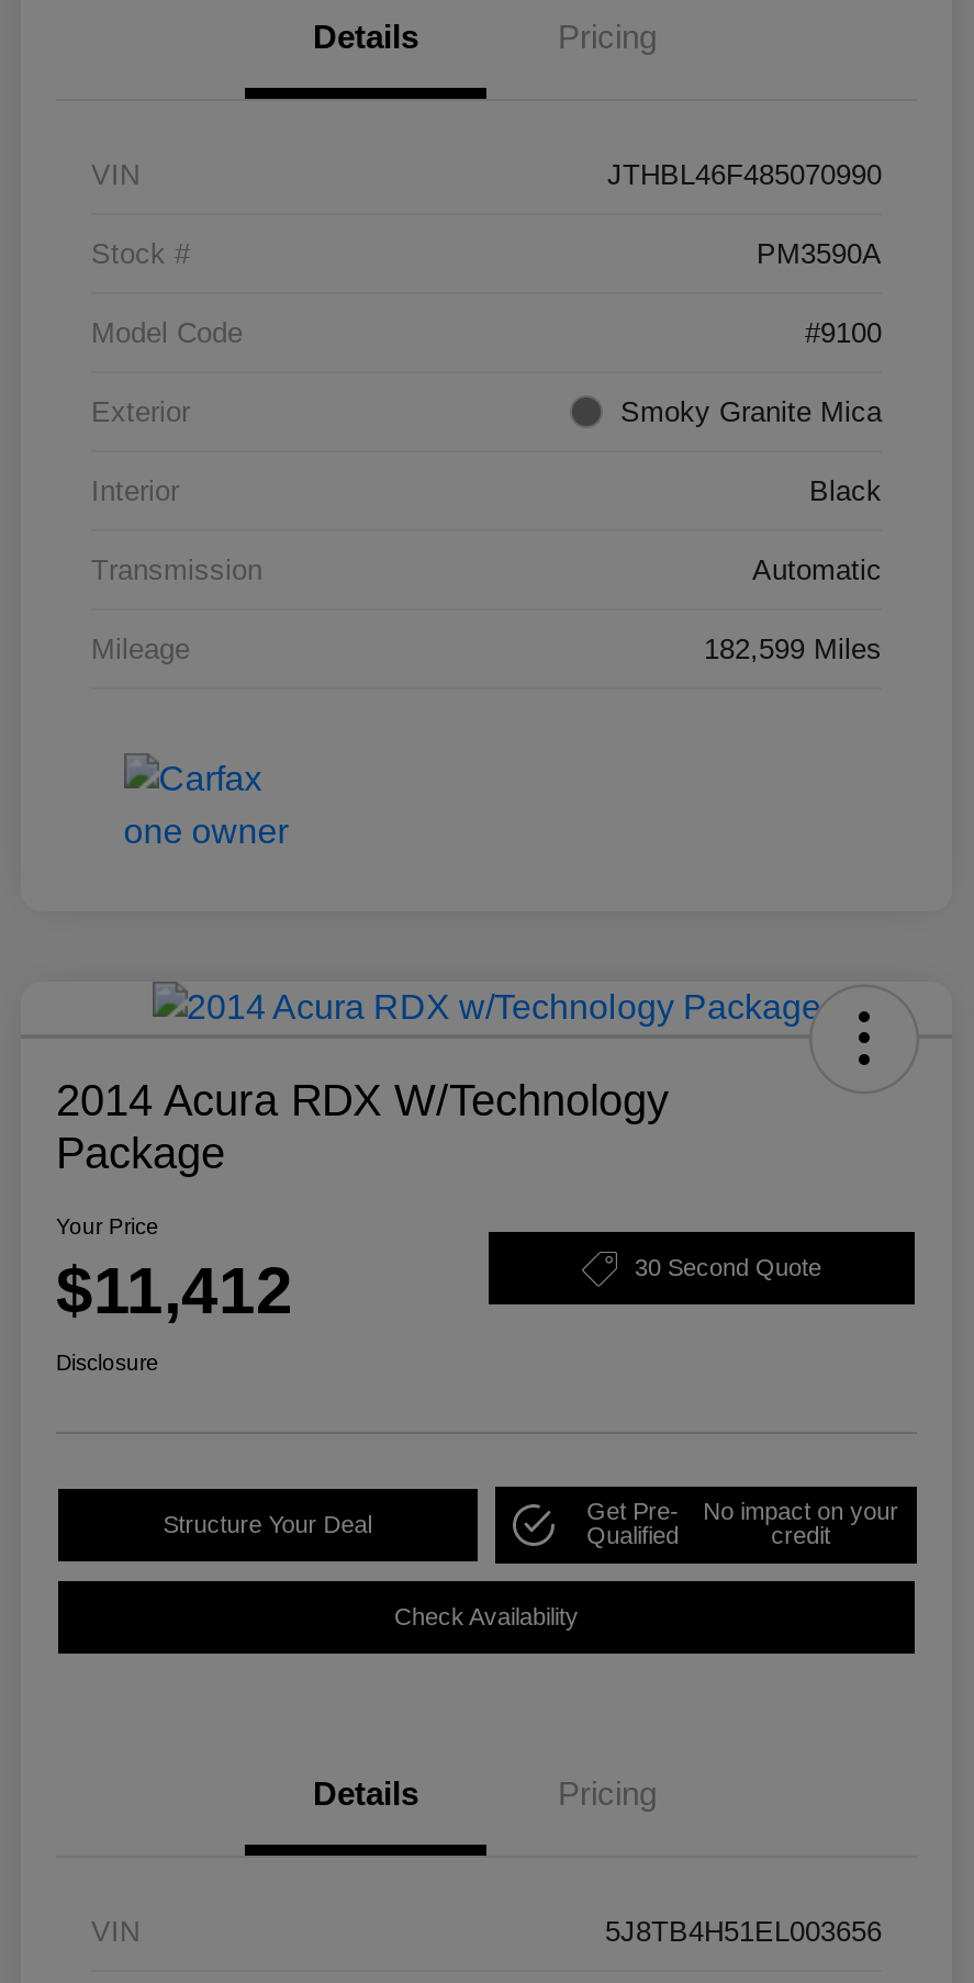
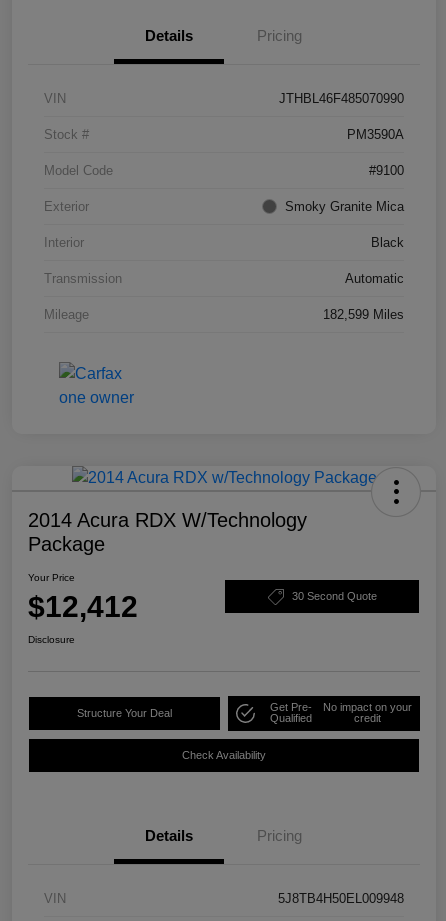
- $11,412
+ $12,412

- 5J8TB4H51EL003656
+ 5J8TB4H50EL009948
